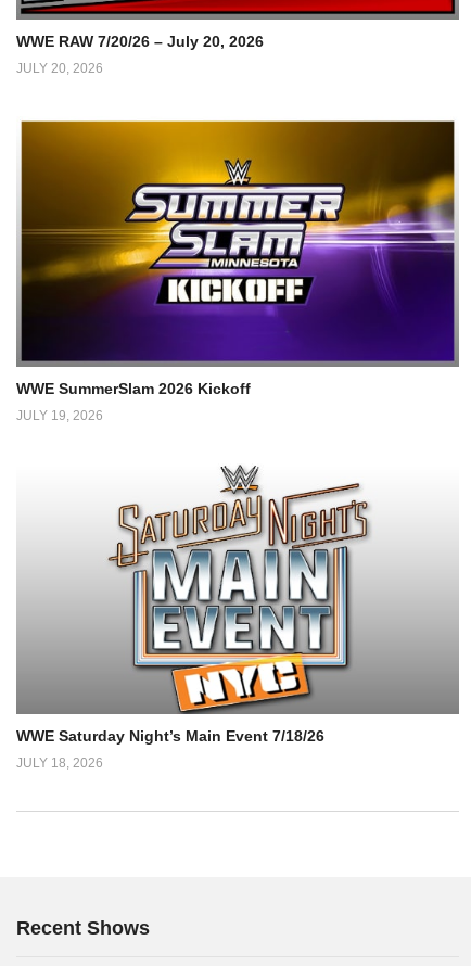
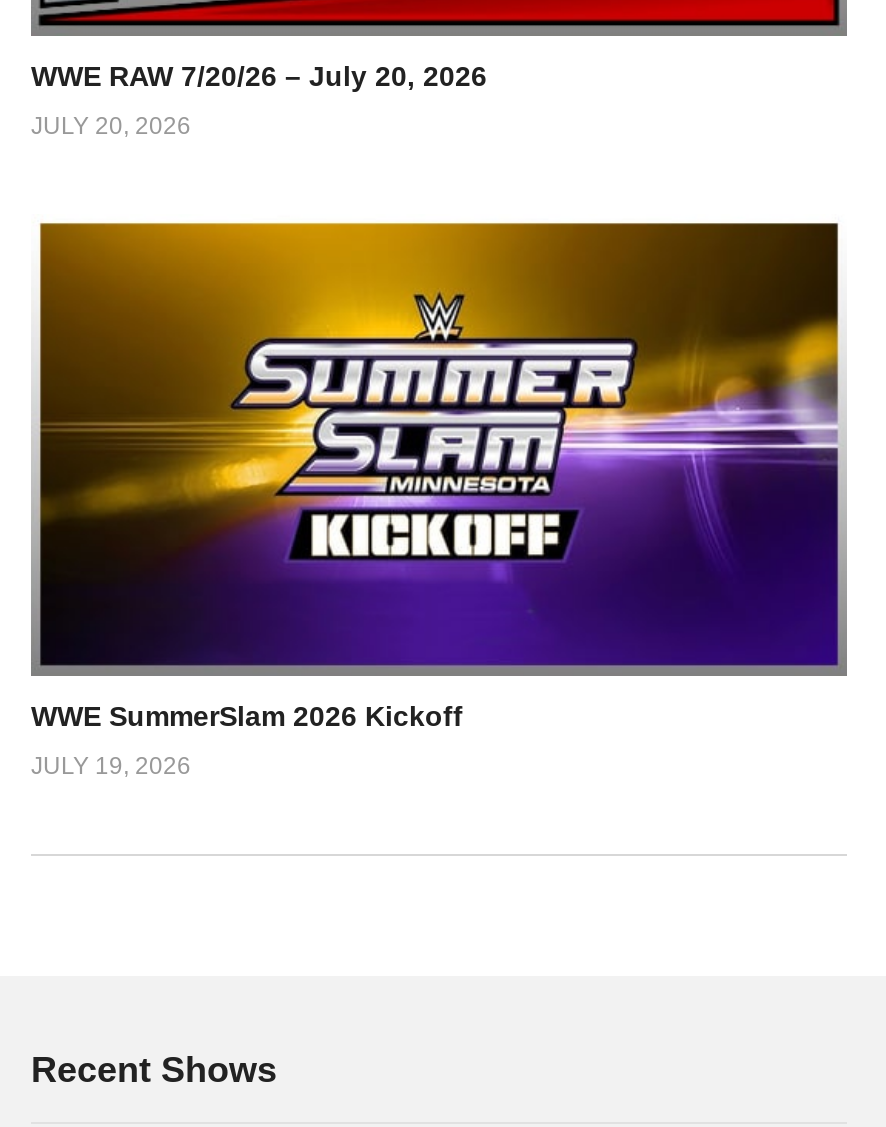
- [image]
- WWE Saturday Night’s Main Event 7/18/26
- JULY 18, 2026
